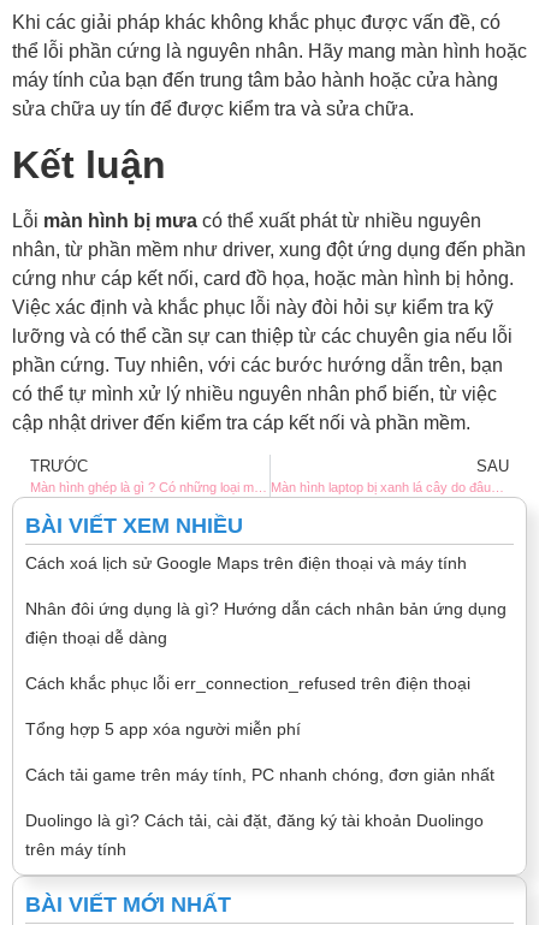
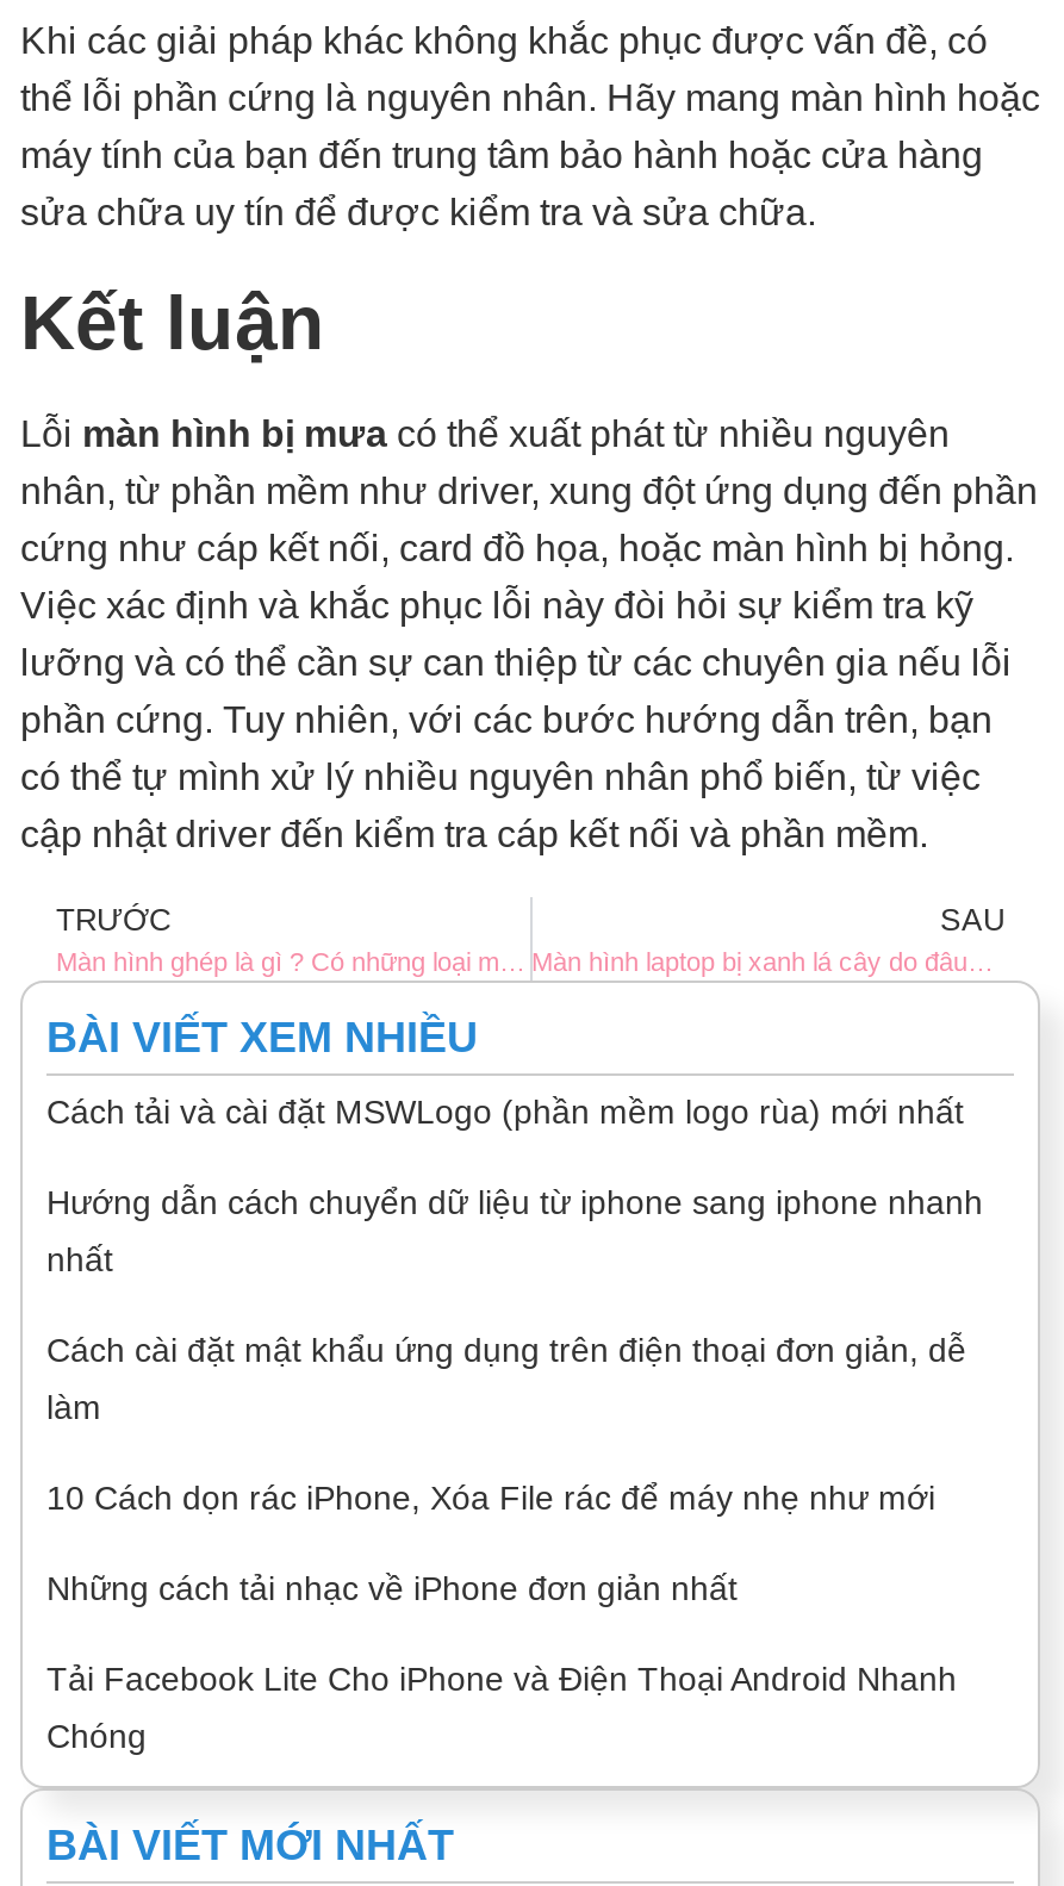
- Cách xoá lịch sử Google Maps trên điện thoại và máy tính
- Nhân đôi ứng dụng là gì? Hướng dẫn cách nhân bản ứng dụng
- điện thoại dễ dàng
- Cách khắc phục lỗi err_connection_refused trên điện thoại
- Tổng hợp 5 app xóa người miễn phí
- Cách tải game trên máy tính, PC nhanh chóng, đơn giản nhất
- Duolingo là gì? Cách tải, cài đặt, đăng ký tài khoản Duolingo
- trên máy tính
+ Cách tải và cài đặt MSWLogo (phần mềm logo rùa) mới nhất
+ Hướng dẫn cách chuyển dữ liệu từ iphone sang iphone nhanh
+ nhất
+ Cách cài đặt mật khẩu ứng dụng trên điện thoại đơn giản, dễ
+ làm
+ 10 Cách dọn rác iPhone, Xóa File rác để máy nhẹ như mới
+ Những cách tải nhạc về iPhone đơn giản nhất
+ Tải Facebook Lite Cho iPhone và Điện Thoại Android Nhanh
+ Chóng
